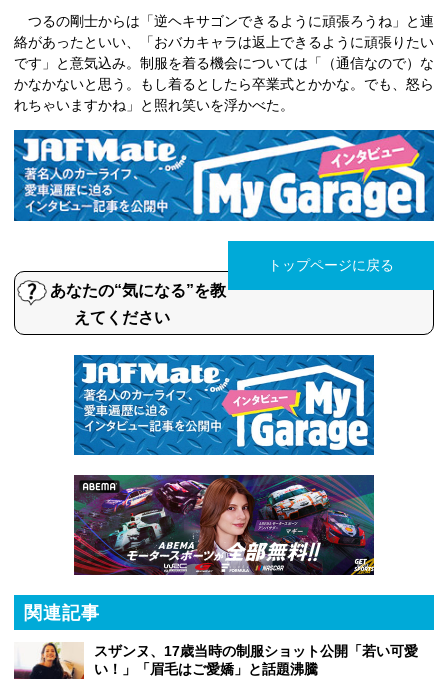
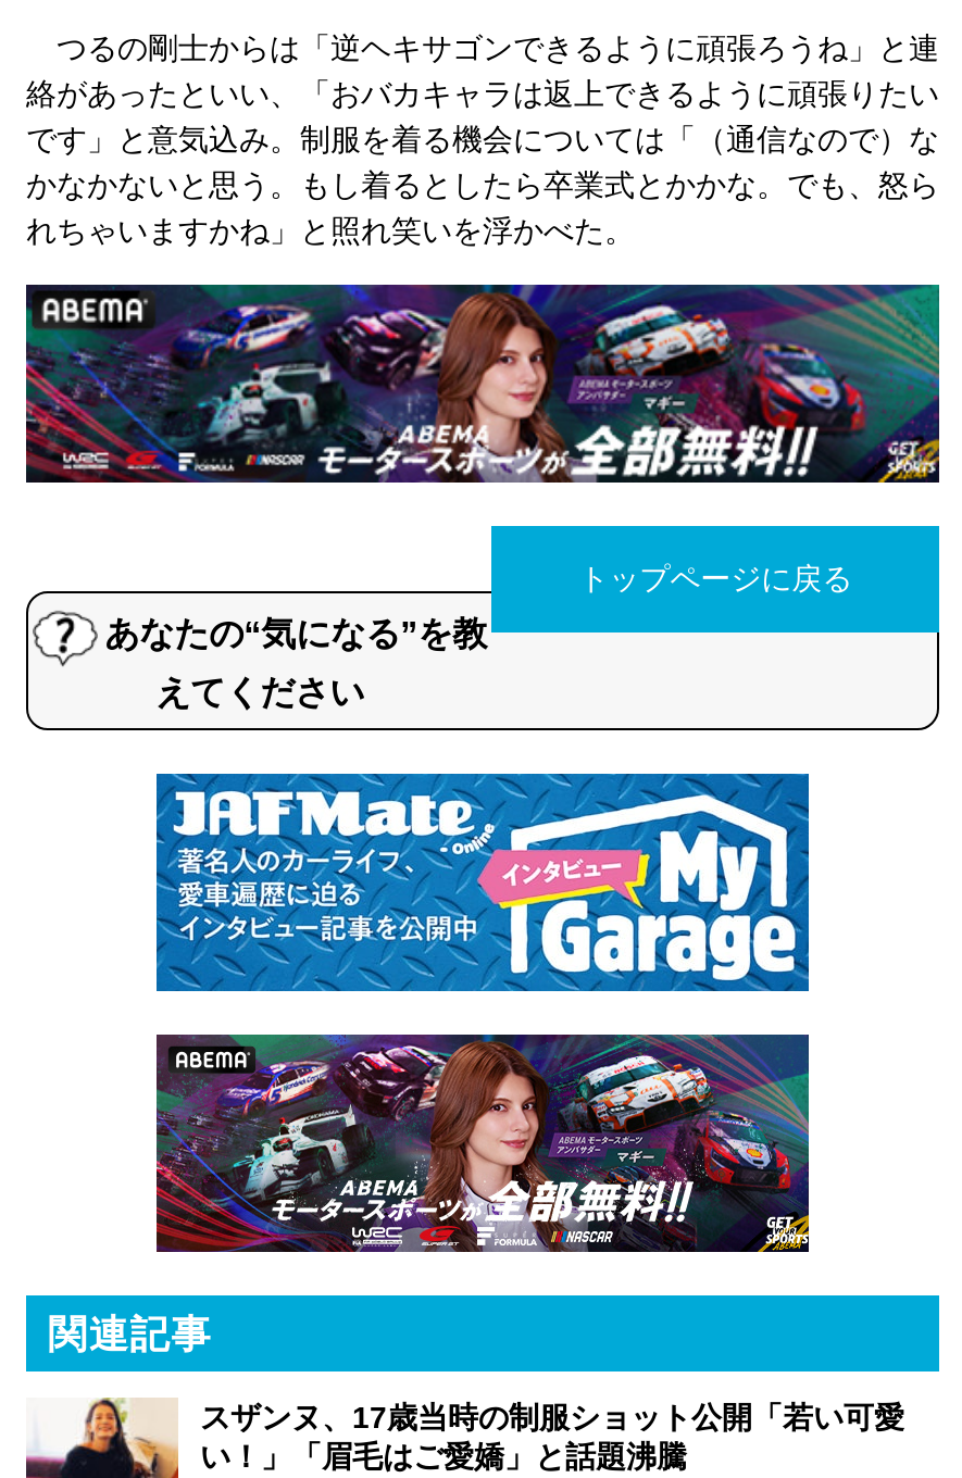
- [image]
+ [image]
